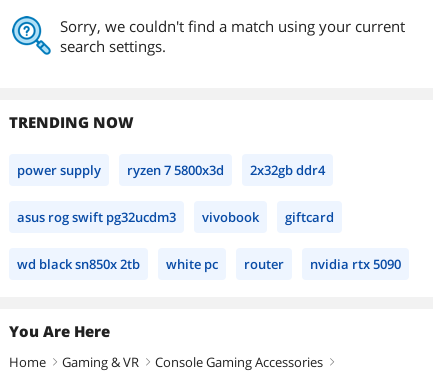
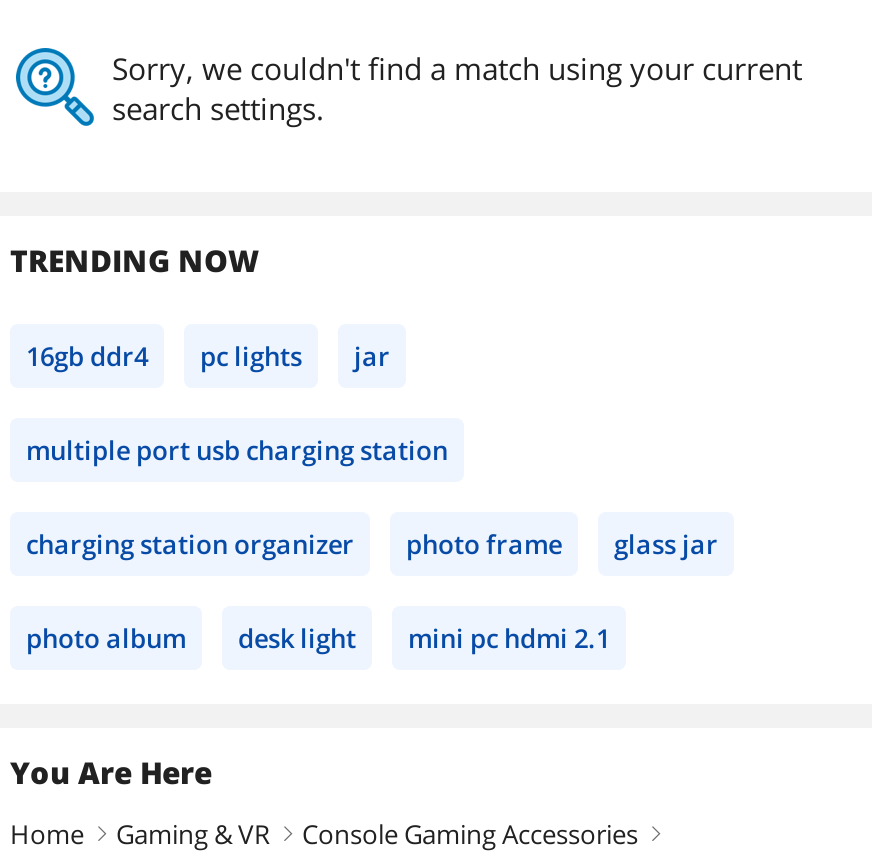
- power supply
- ryzen 7 5800x3d
- 2x32gb ddr4
- asus rog swift pg32ucdm3
- vivobook
- giftcard
- wd black sn850x 2tb
- white pc
- router
- nvidia rtx 5090
+ 16gb ddr4
+ pc lights
+ jar
+ multiple port usb charging station
+ charging station organizer
+ photo frame
+ glass jar
+ photo album
+ desk light
+ mini pc hdmi 2.1
